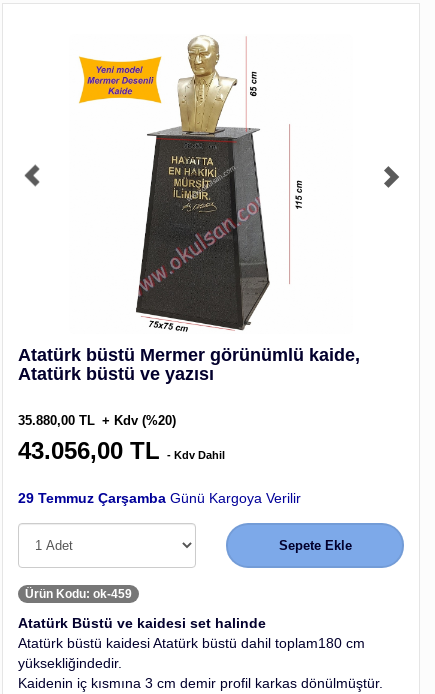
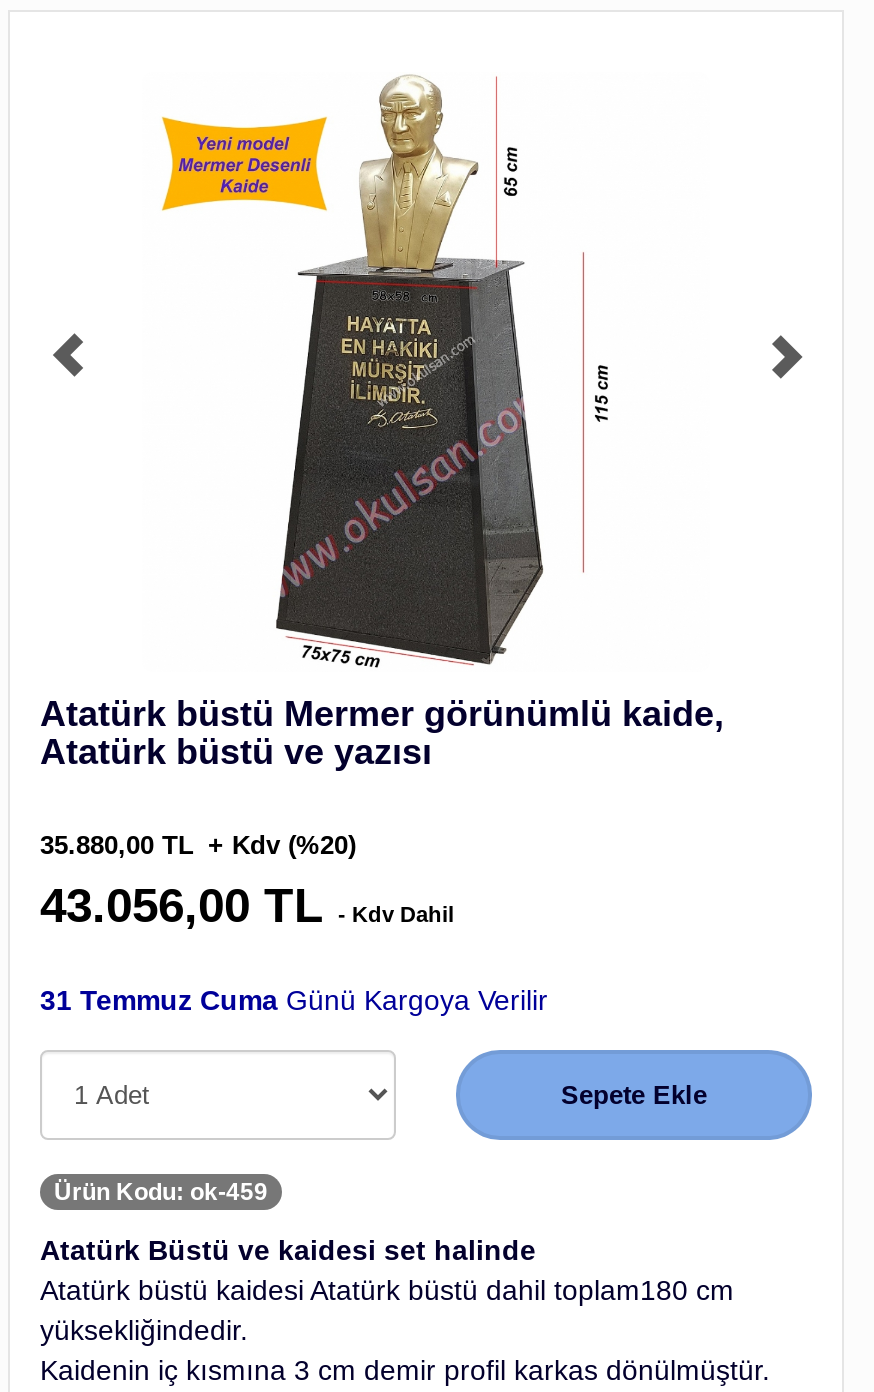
- 29 Temmuz Çarşamba Günü Kargoya Verilir
+ 31 Temmuz Cuma Günü Kargoya Verilir
